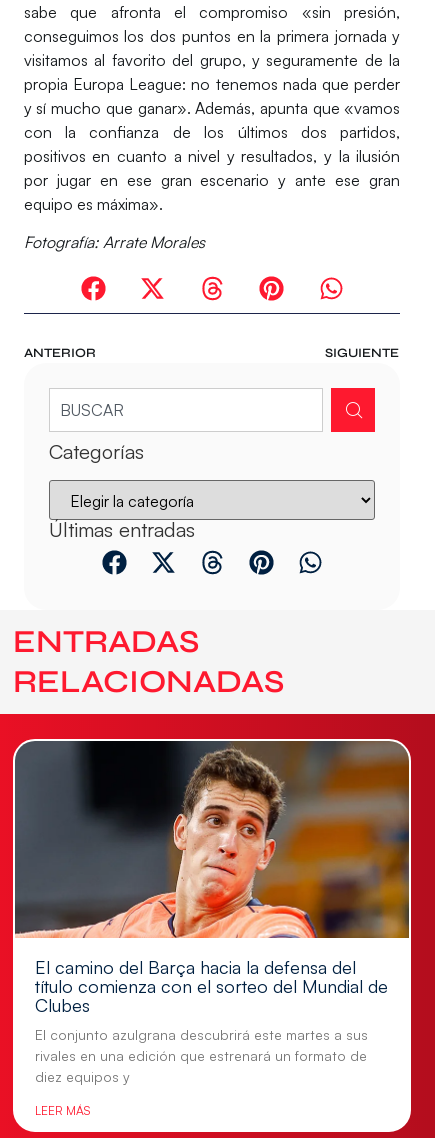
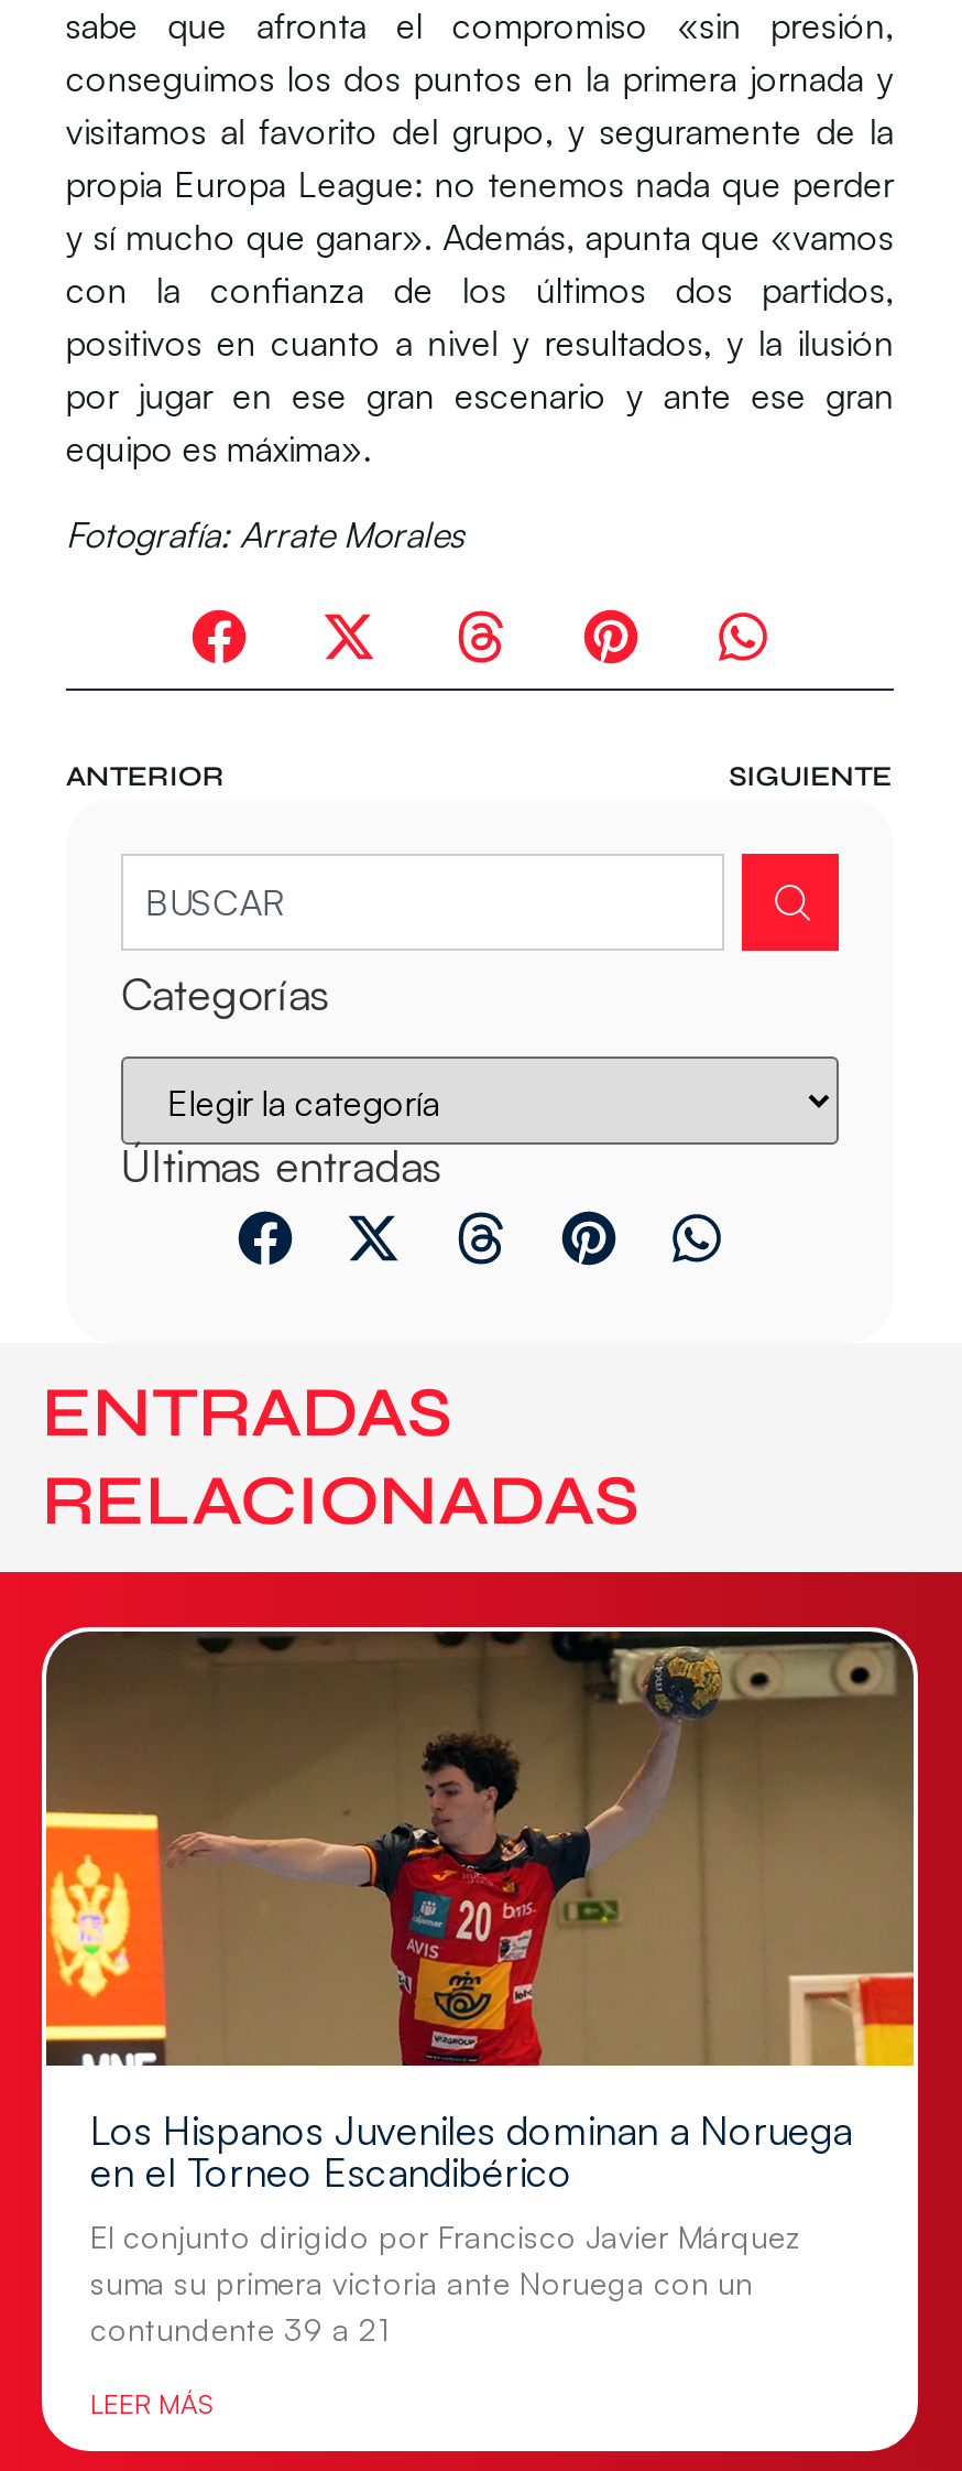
- [image]
- El camino del Barça hacia la defensa del
- título comienza con el sorteo del Mundial de
- Clubes
+ [image]
+ Los Hispanos Juveniles dominan a Noruega
+ en el Torneo Escandibérico

- El conjunto azulgrana descubrirá este martes a sus
- rivales en una edición que estrenará un formato de
- diez equipos y
+ El conjunto dirigido por Francisco Javier Márquez
+ suma su primera victoria ante Noruega con un
+ contundente 39 a 21
